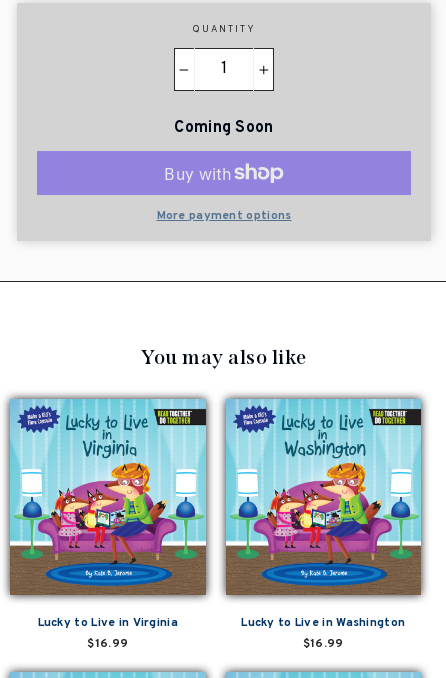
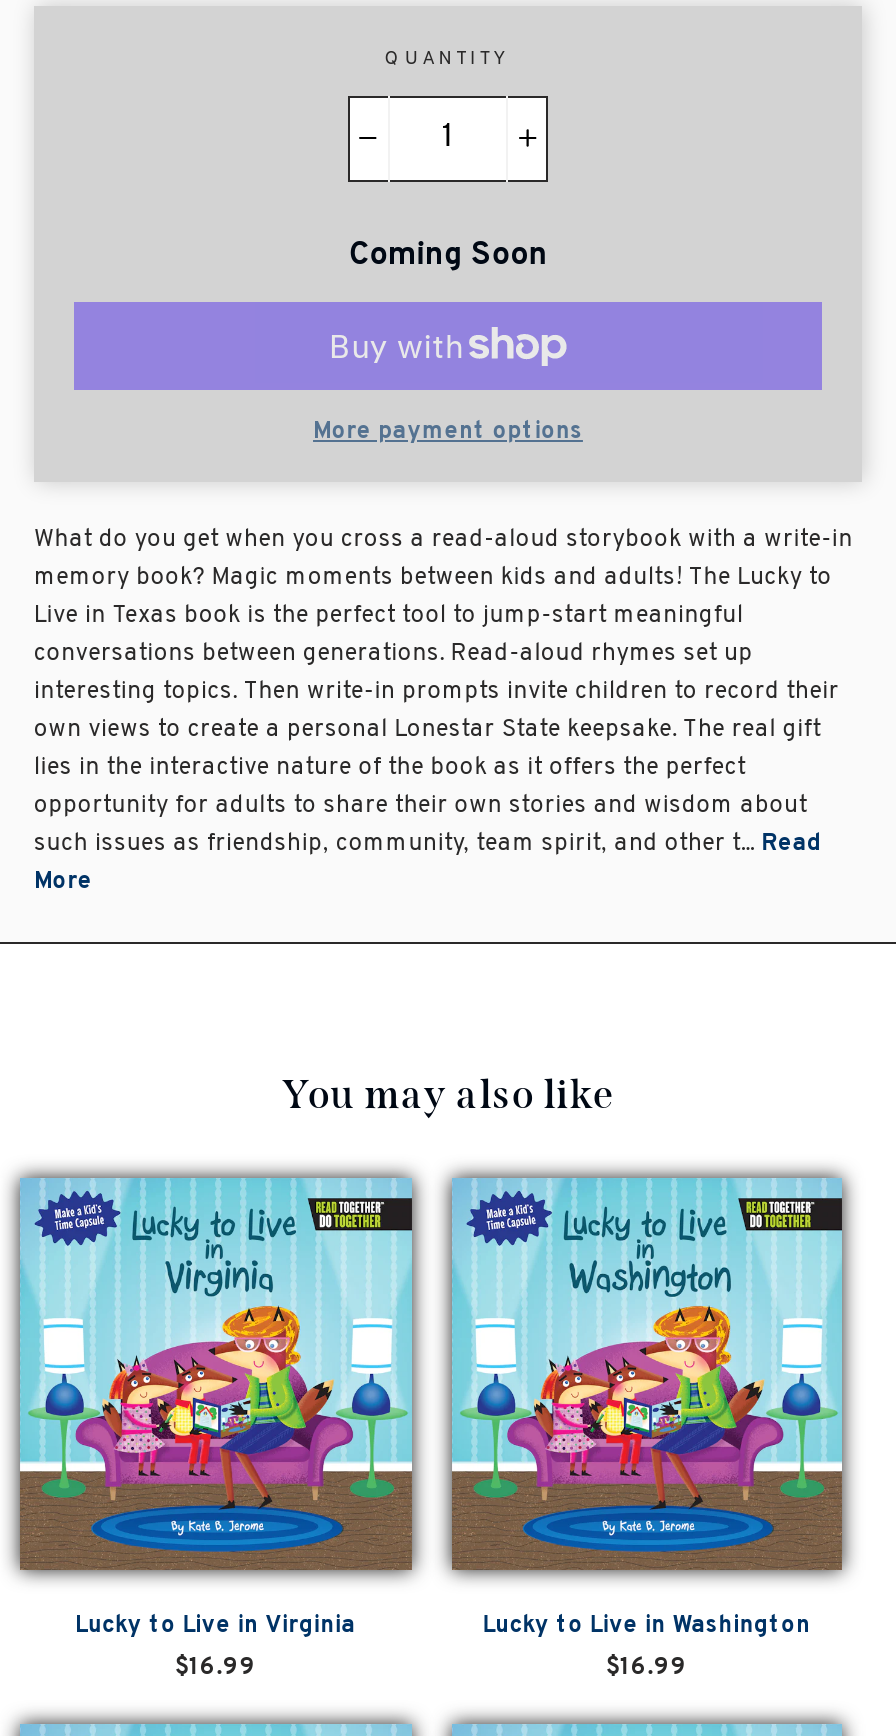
+ What do you get when you cross a read-aloud storybook with a write-in
+ memory book? Magic moments between kids and adults! The Lucky to
+ Live in Texas book is the perfect tool to jump-start meaningful
+ conversations between generations. Read-aloud rhymes set up
+ interesting topics. Then write-in prompts invite children to record their
+ own views to create a personal Lonestar State keepsake. The real gift
+ lies in the interactive nature of the book as it offers the perfect
+ opportunity for adults to share their own stories and wisdom about
+ such issues as friendship, community, team spirit, and other t... Read
+ More
